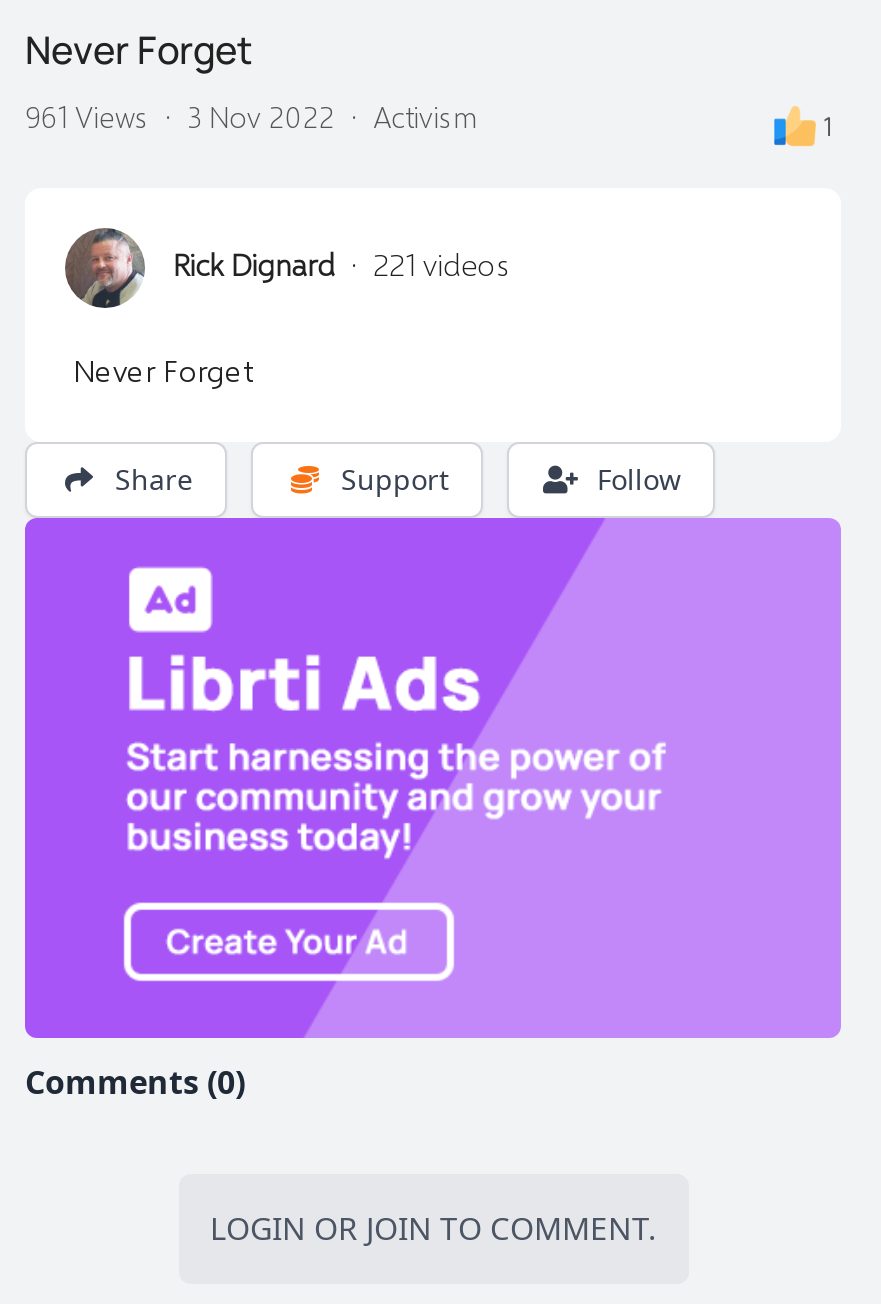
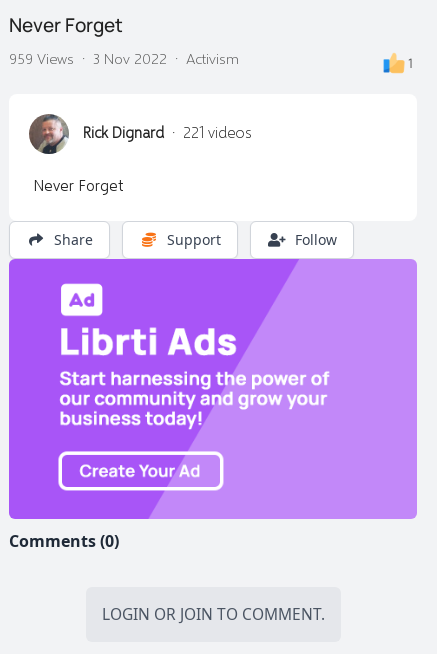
- 961 Views · 3 Nov 2022 · Activism
+ 959 Views · 3 Nov 2022 · Activism
